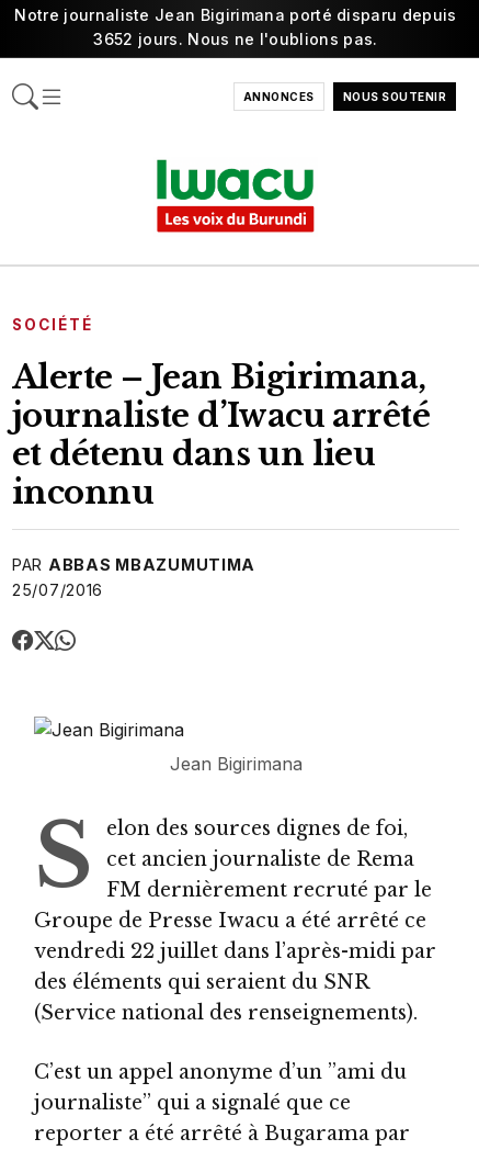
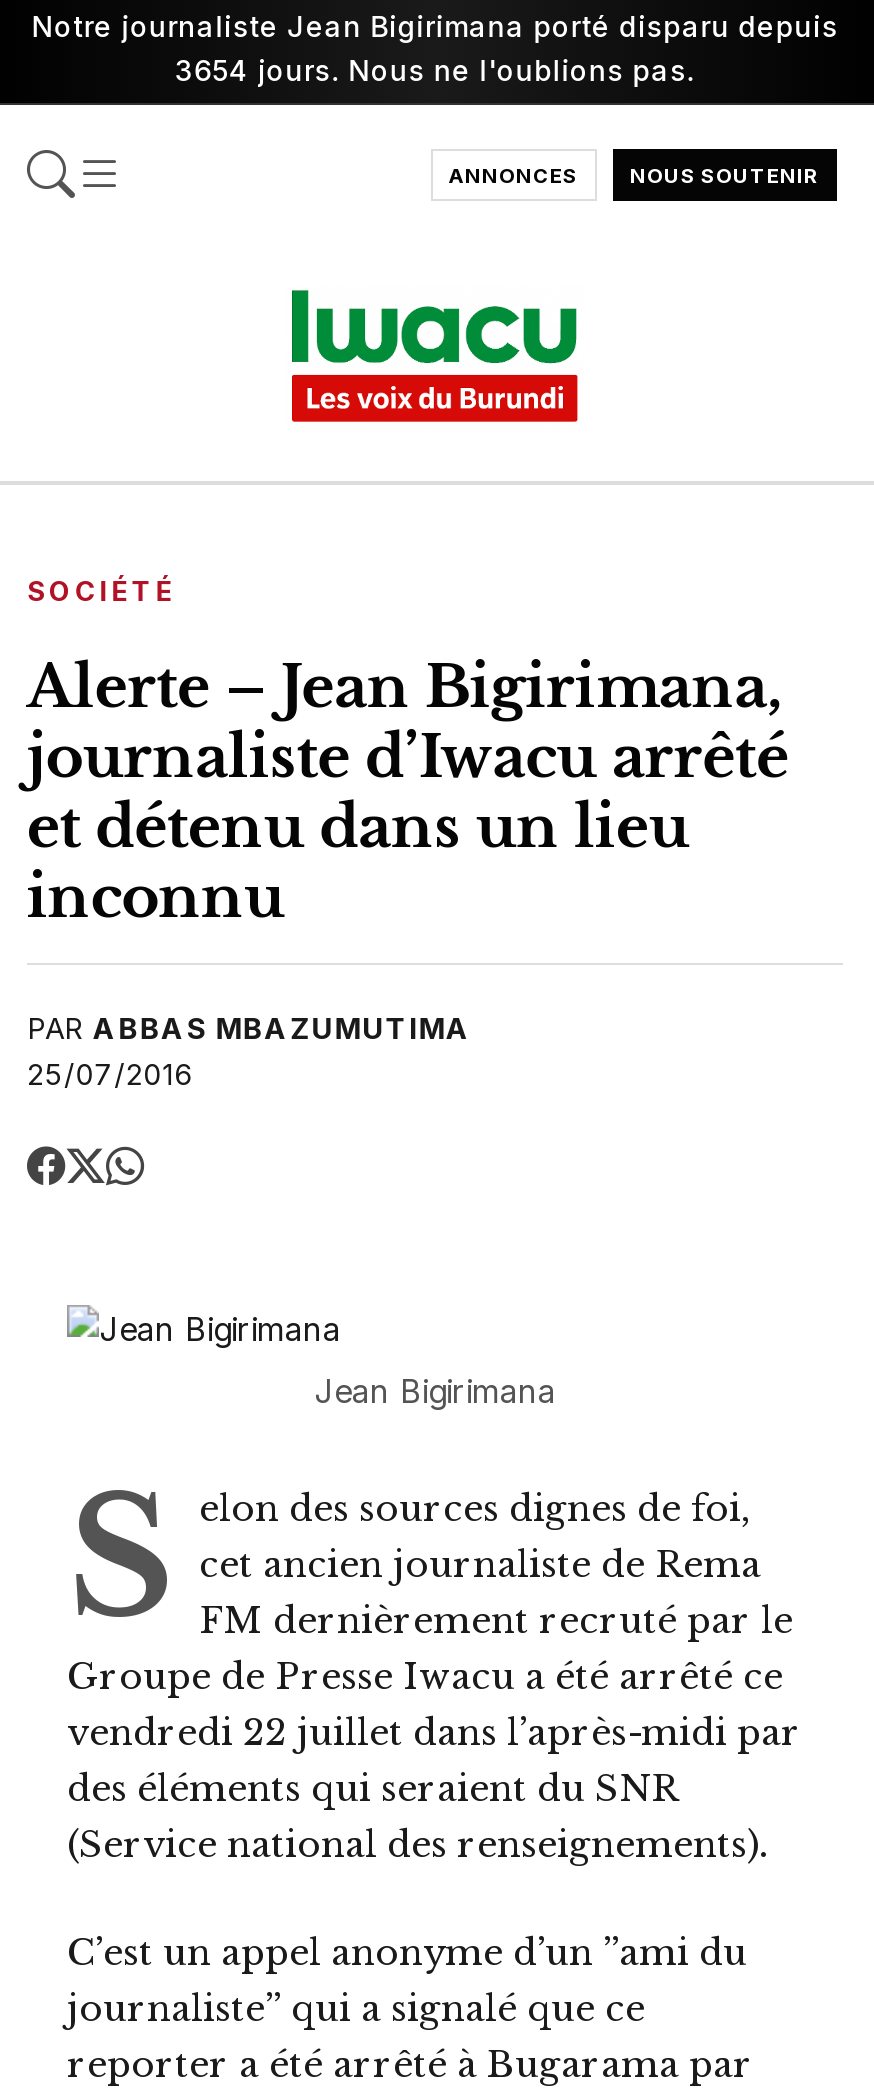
- 3652 jours. Nous ne l'oublions pas.
+ 3654 jours. Nous ne l'oublions pas.
